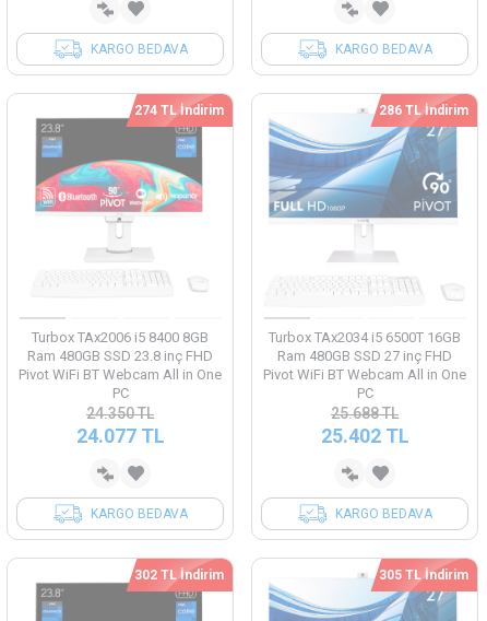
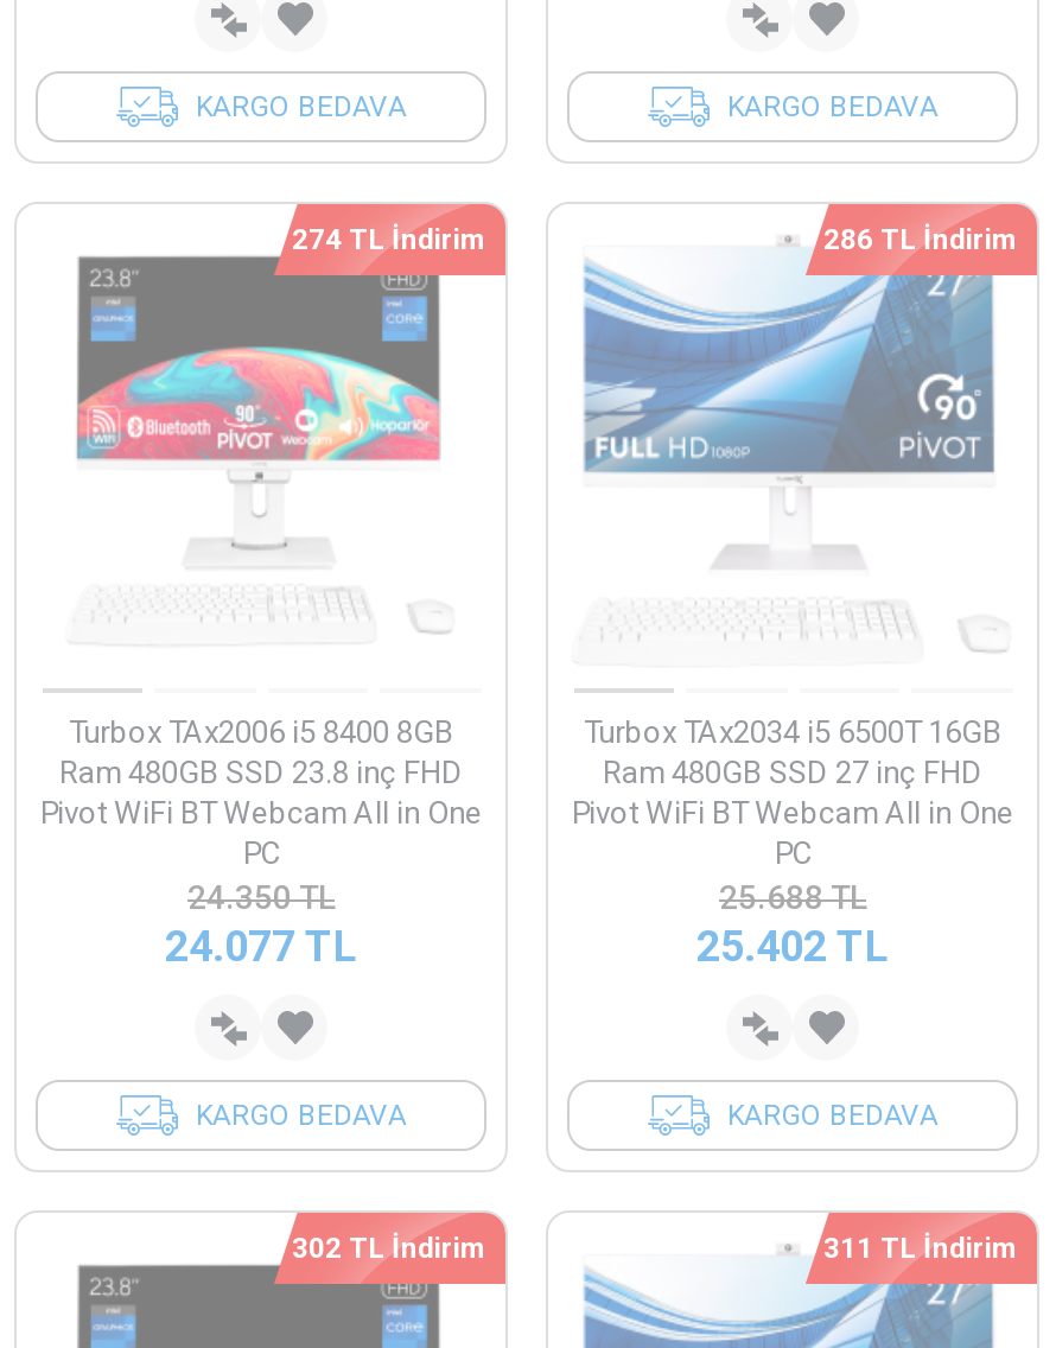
- 305 TL İndirim
+ 311 TL İndirim
